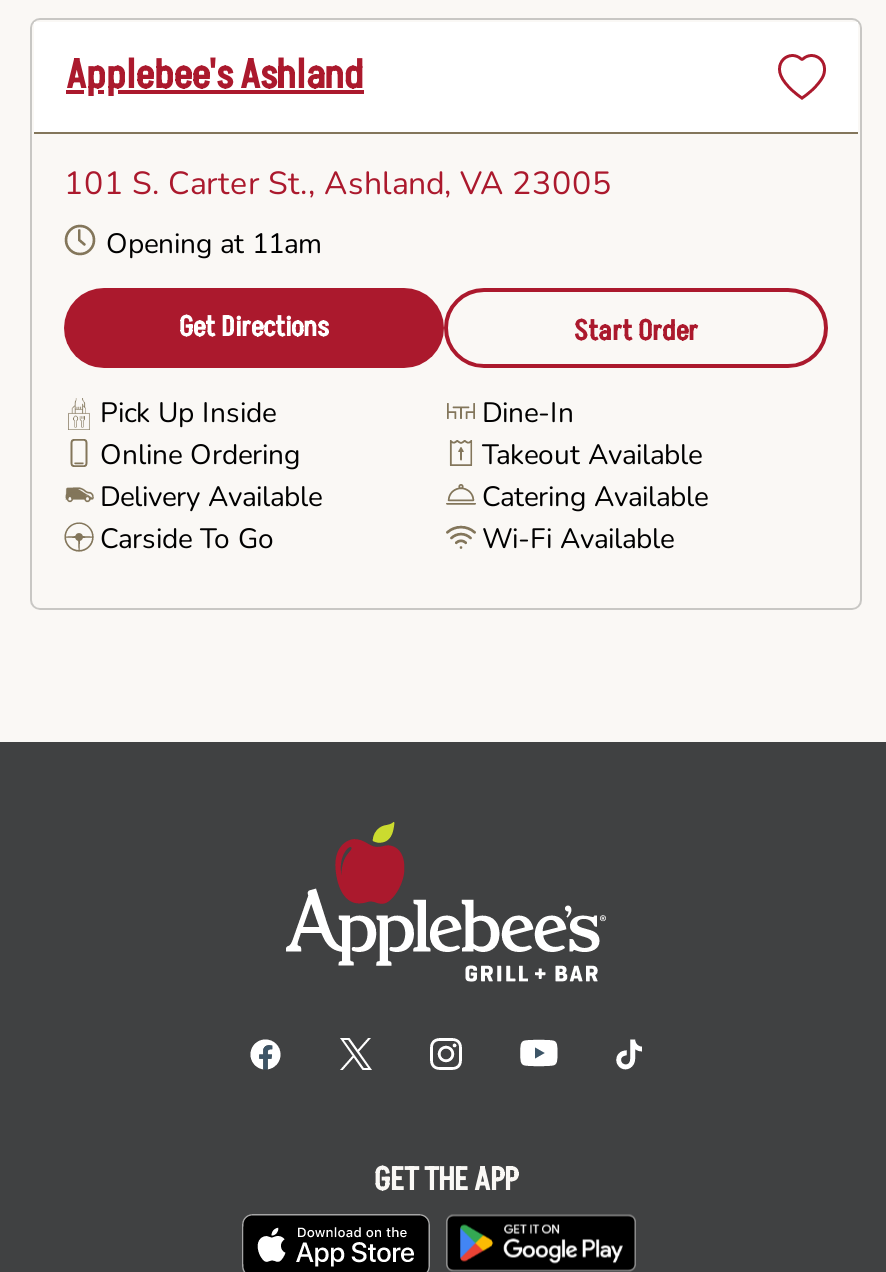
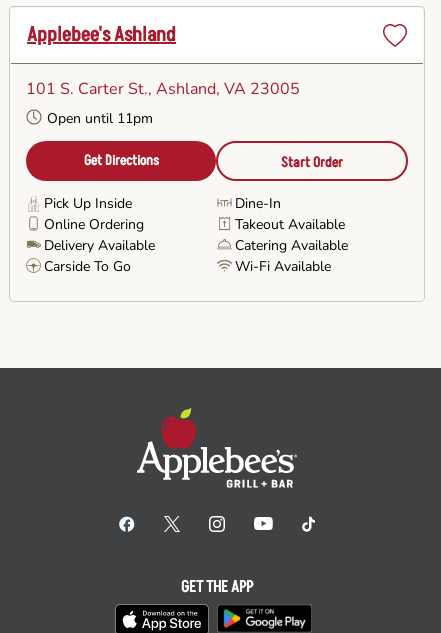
- Opening at 11am
+ Open until 11pm
